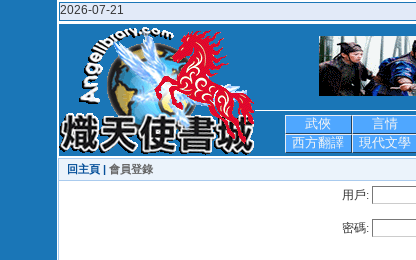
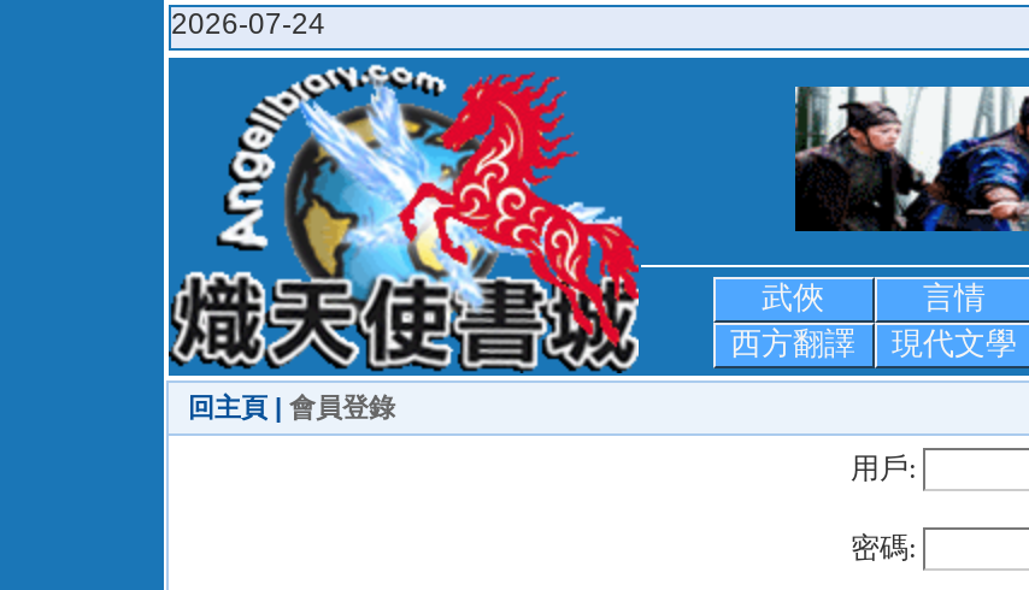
- 2026-07-21
+ 2026-07-24
